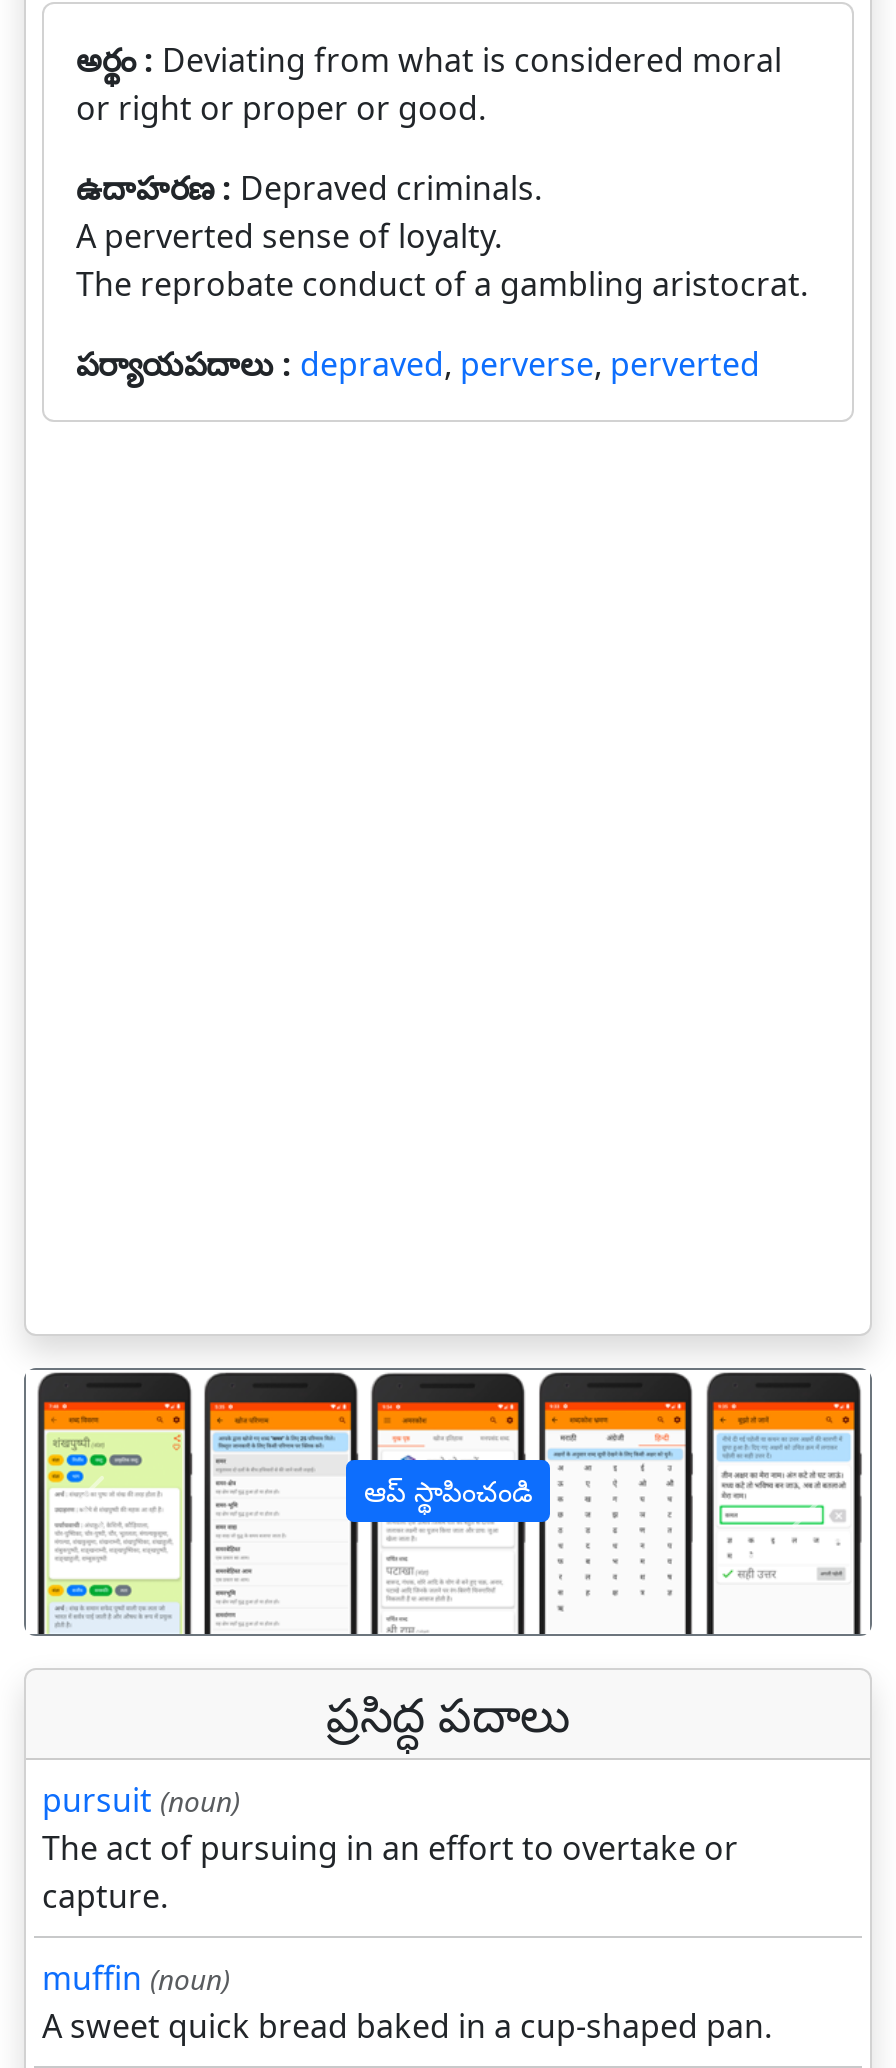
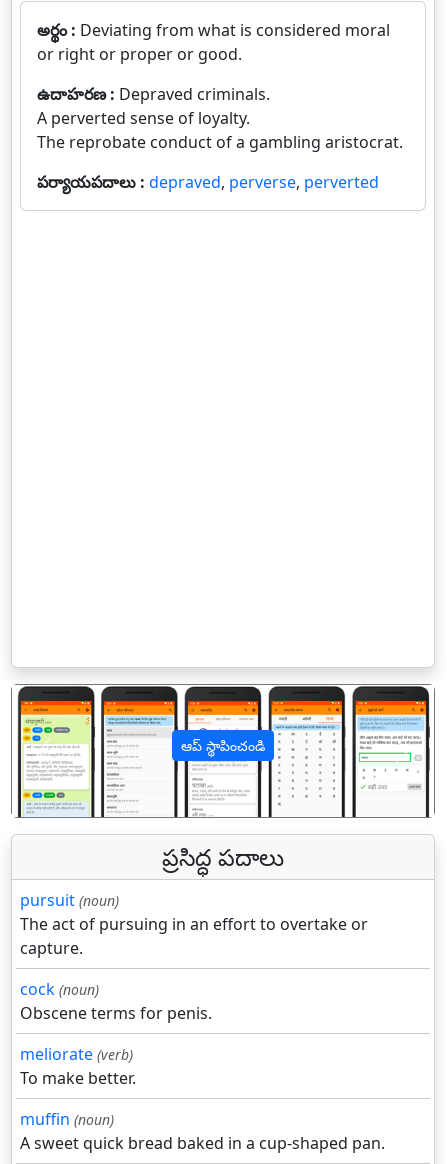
+ cock (noun)
+ Obscene terms for penis.
+ meliorate (verb)
+ To make better.
